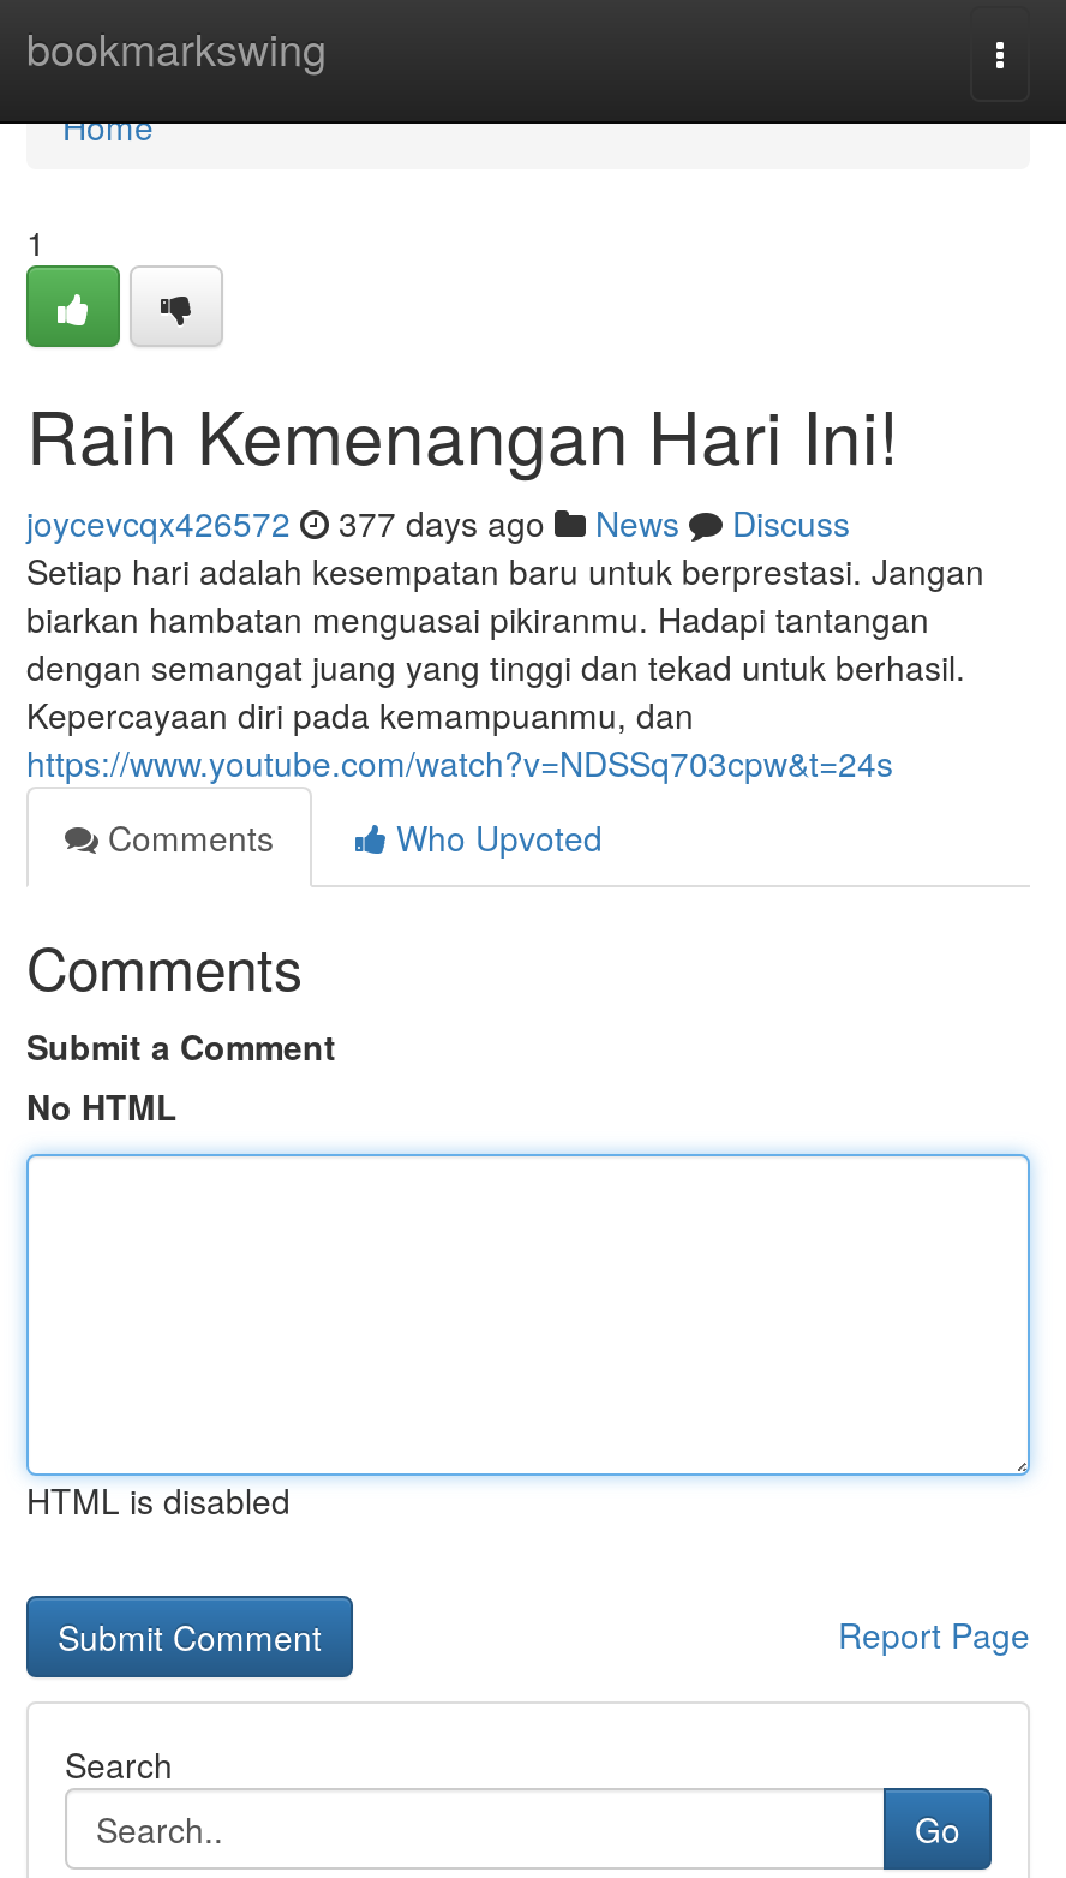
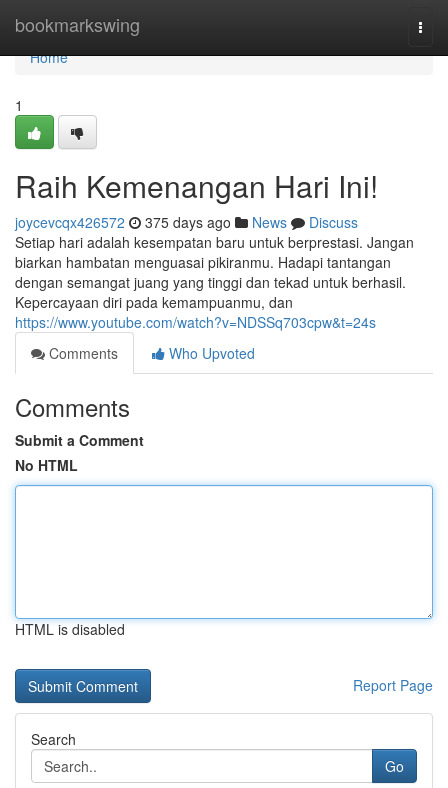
- joycevcqx426572 377 days ago News Discuss
+ joycevcqx426572 375 days ago News Discuss
